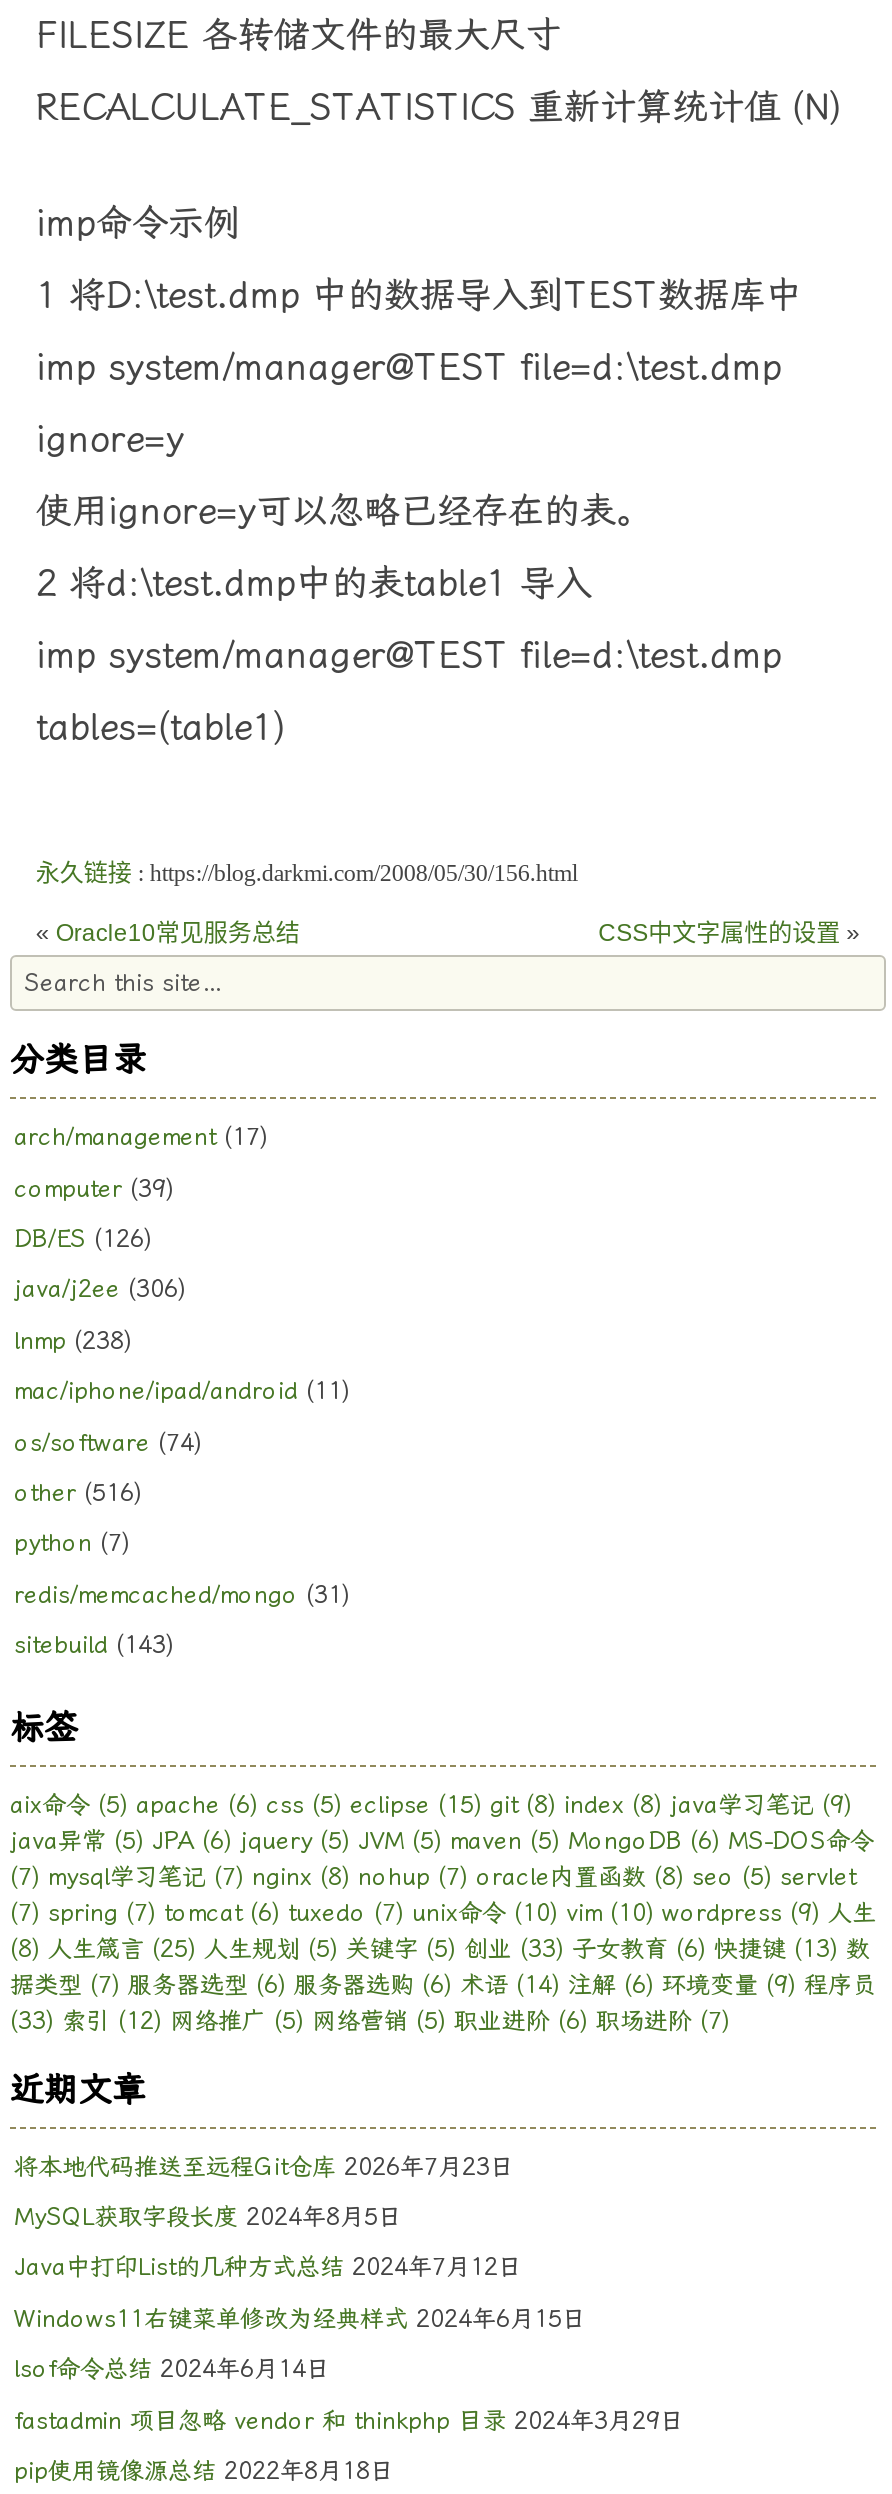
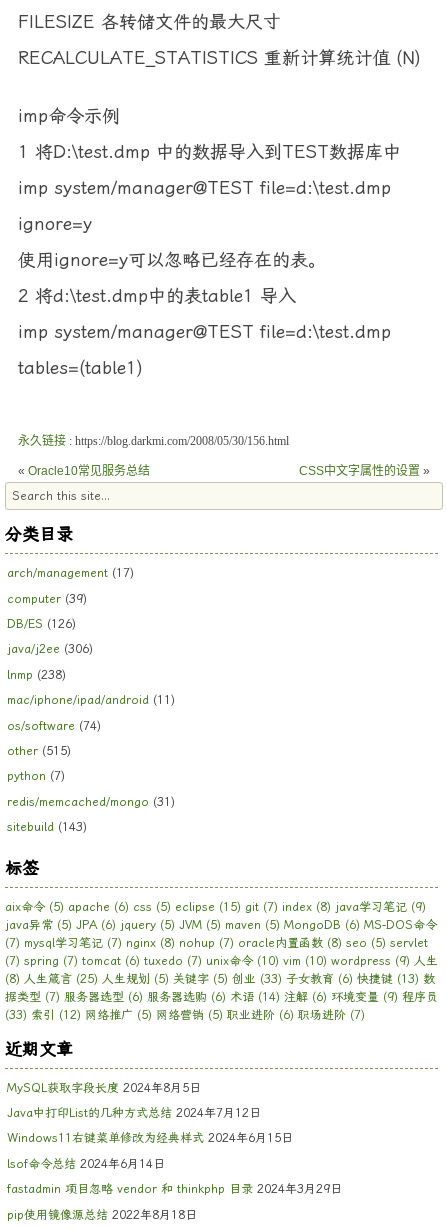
- other (516)
+ other (515)

- aix命令(5) apache (6) css (5) eclipse (15) git (8) index (8) java学习笔记(9)
+ aix命令(5) apache (6) css (5) eclipse (15) git (7) index (8) java学习笔记(9)

- 将本地代码推送至远程Git仓库 2026年7月23日
